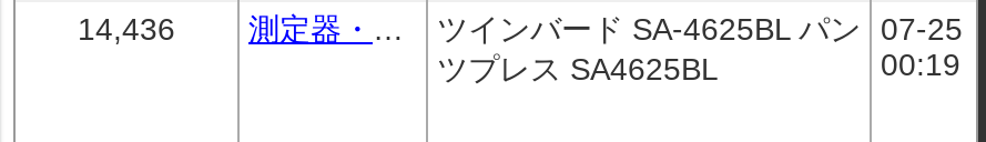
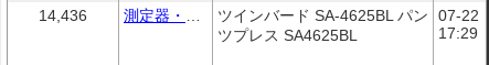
- 07-25
- 00:19
+ 07-22
+ 17:29
